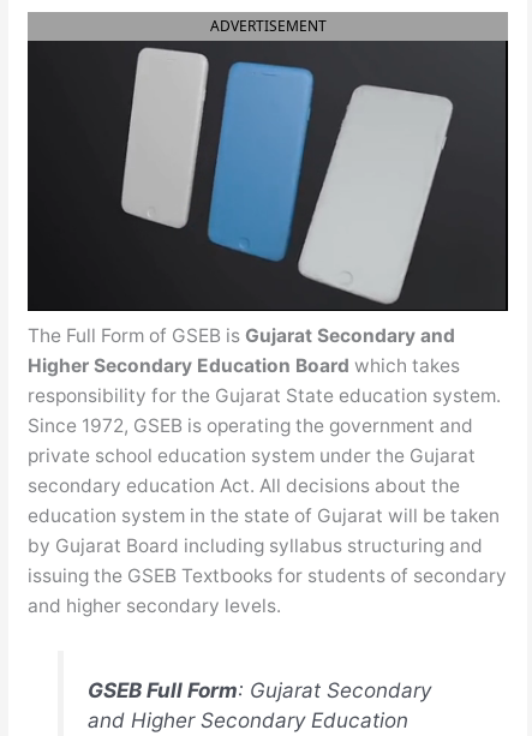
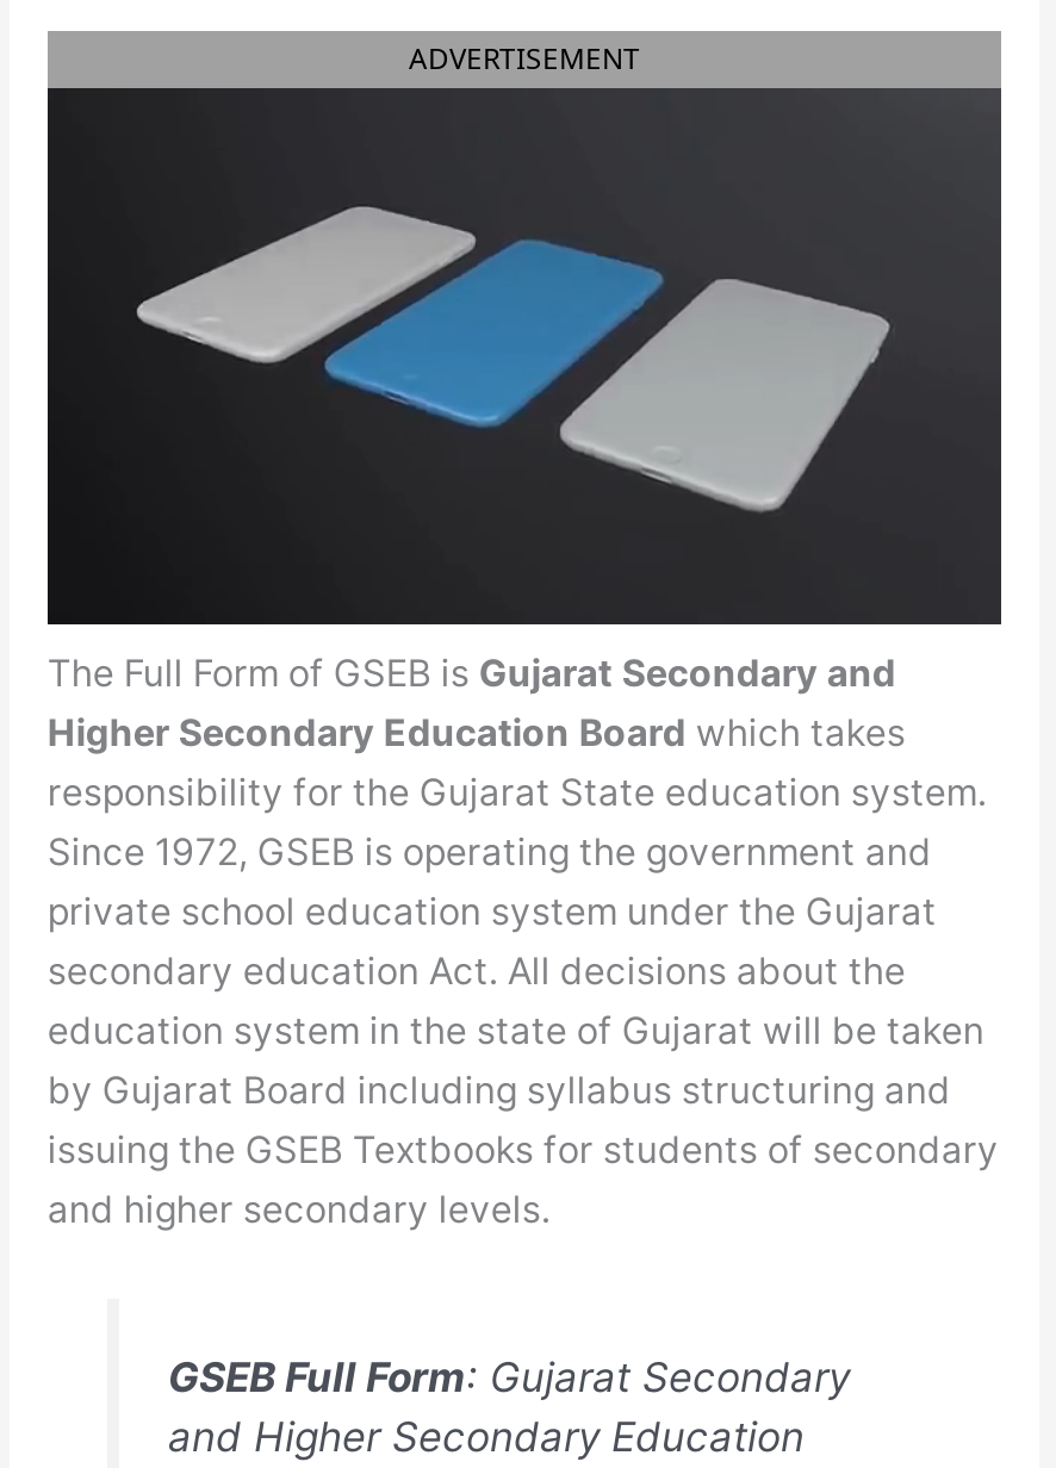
- [image]
+ [image]
